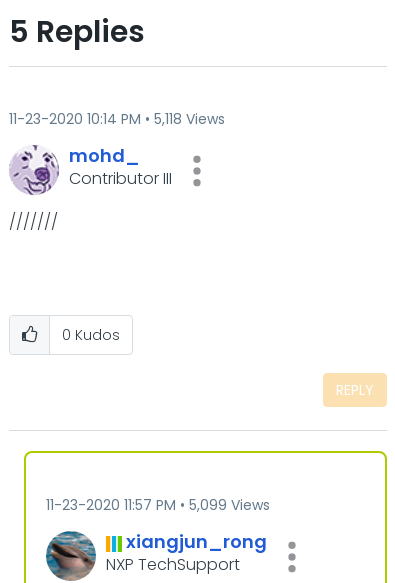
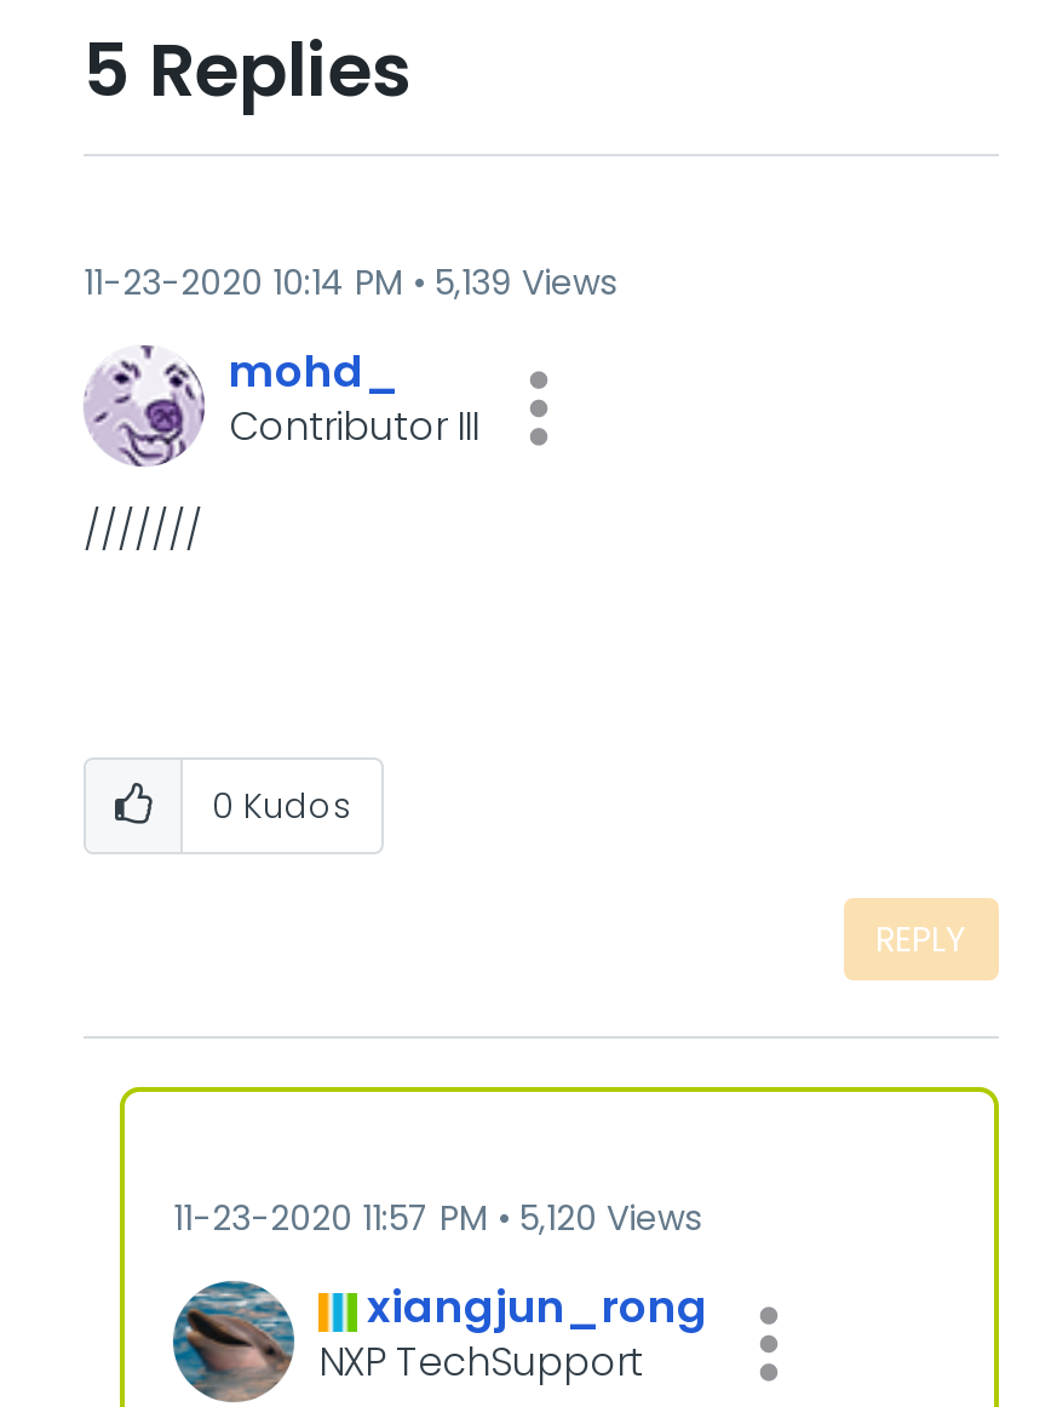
- 11-23-2020 10:14 PM 5,118 Views
+ 11-23-2020 10:14 PM 5,139 Views

- 5,099 Views
+ 5,120 Views
